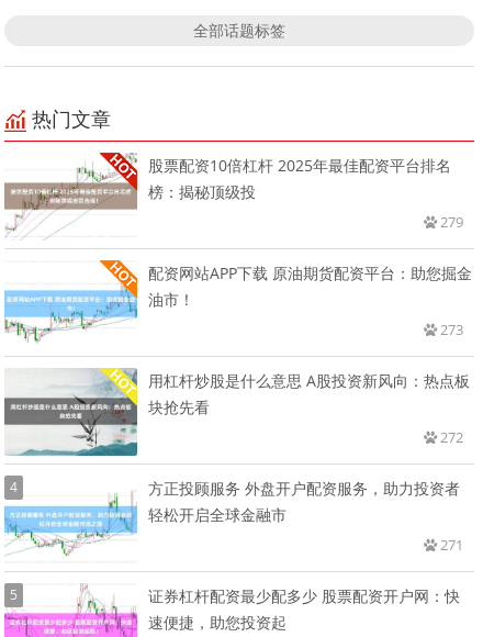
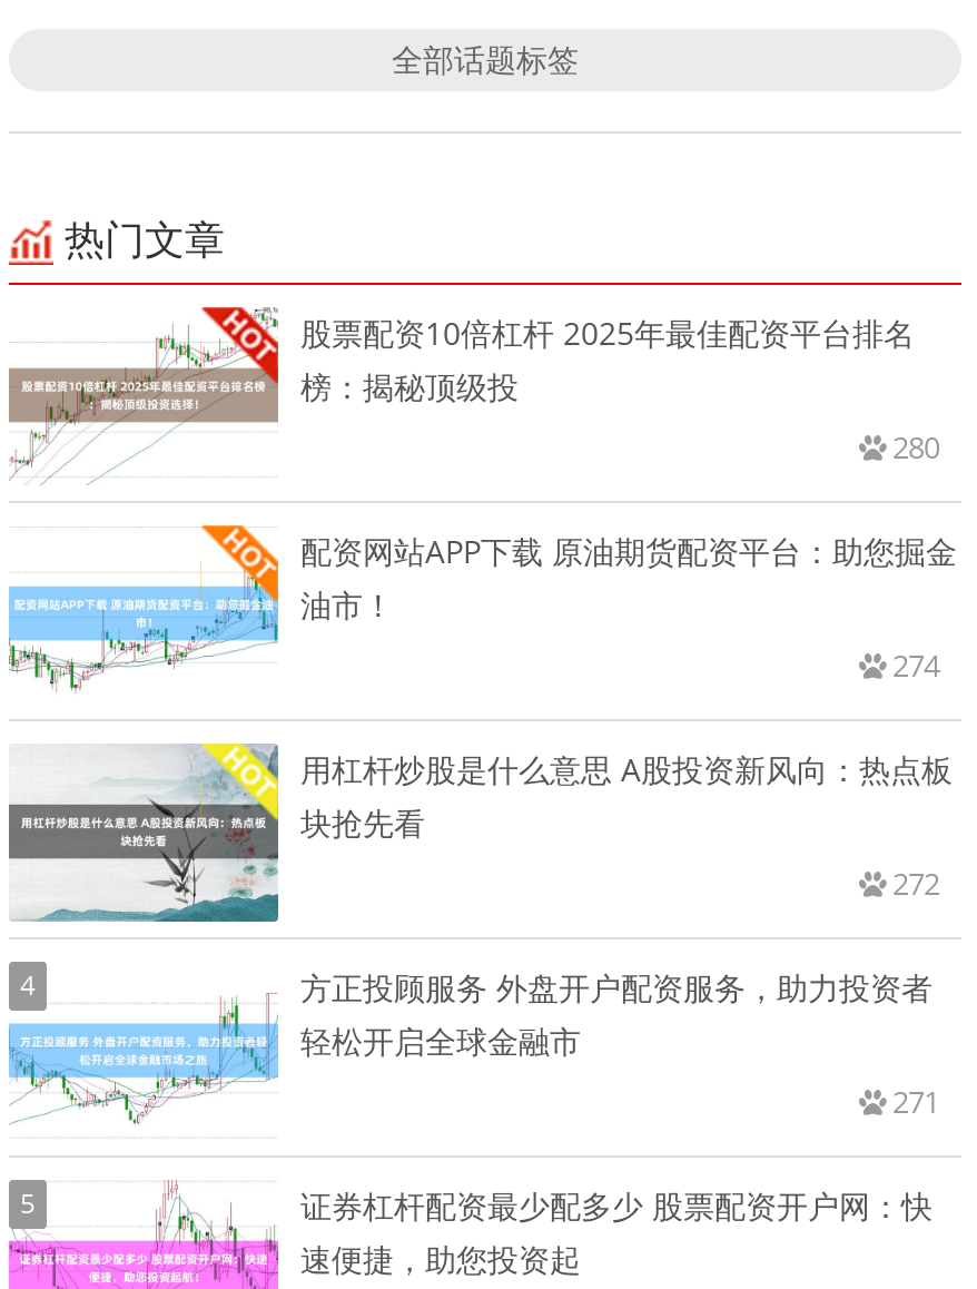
- 279
+ 280

- 273
+ 274
